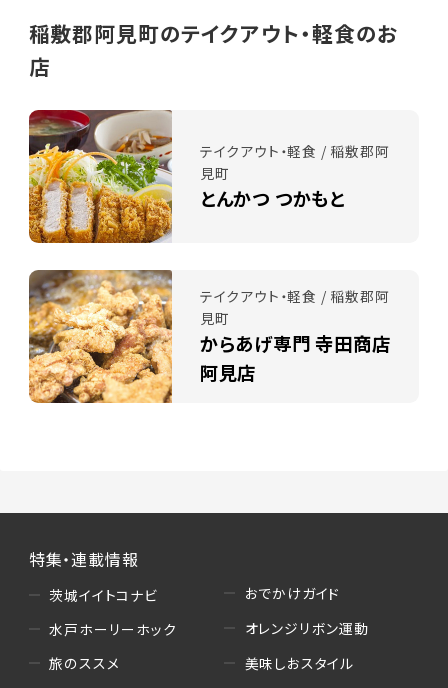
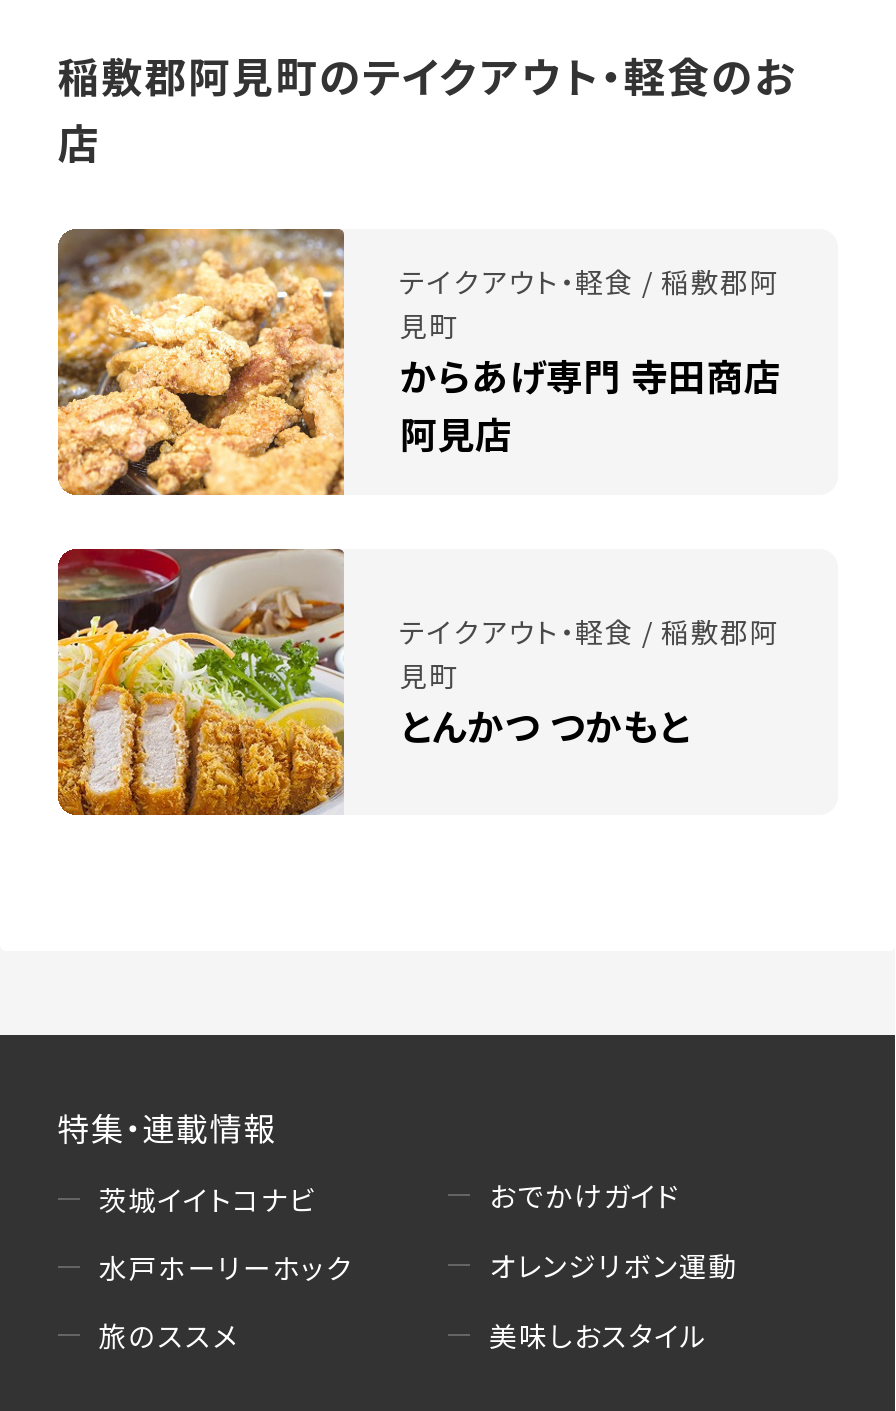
moved down: [image] | とんかつ つかもと

moved up: [image] | からあげ専門 寺田商店 | 阿見店
